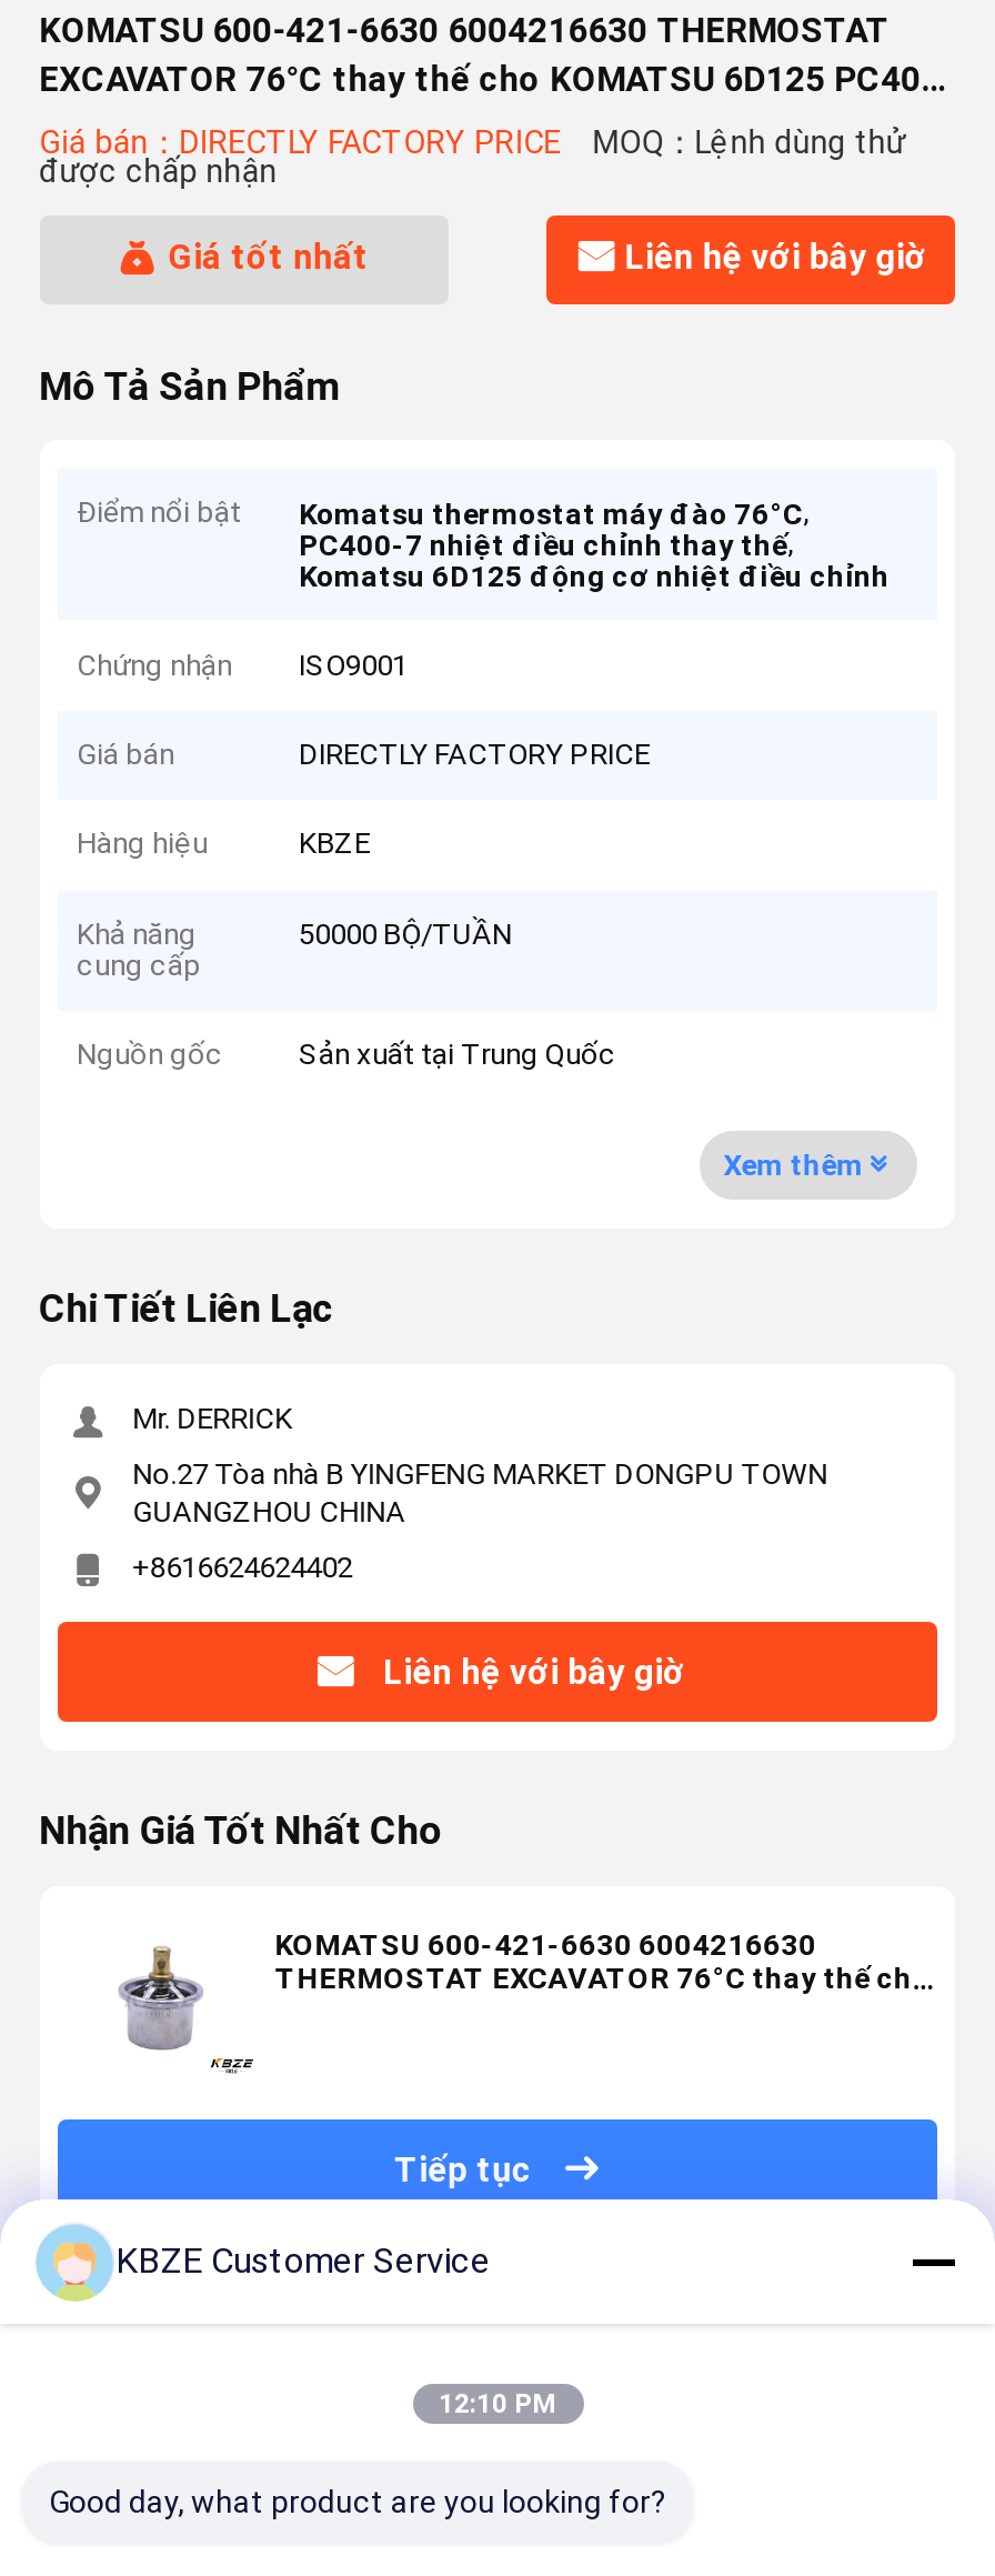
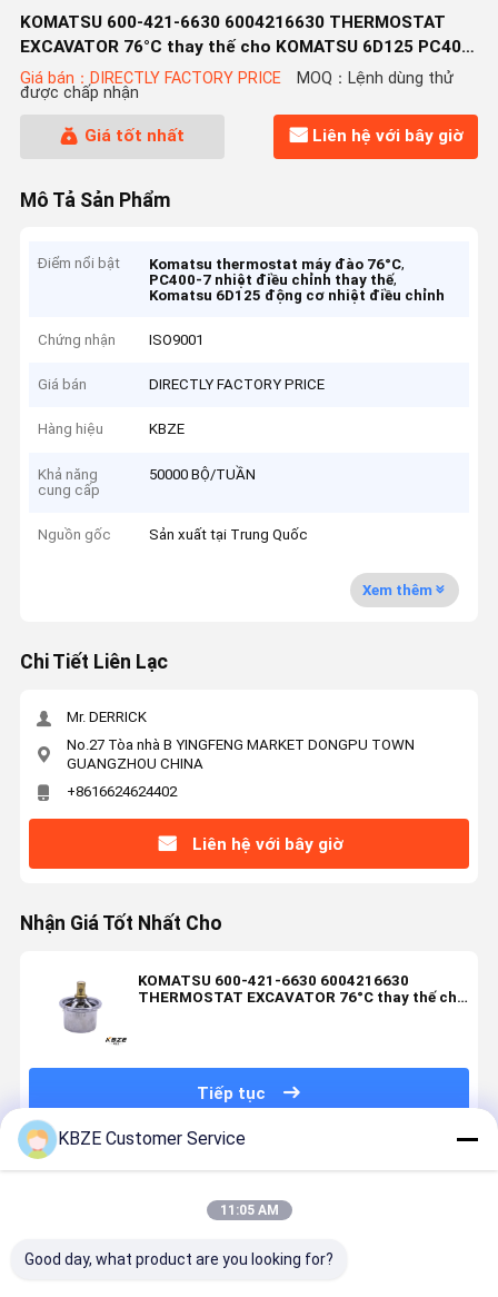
- 12:10 PM
+ 11:05 AM
